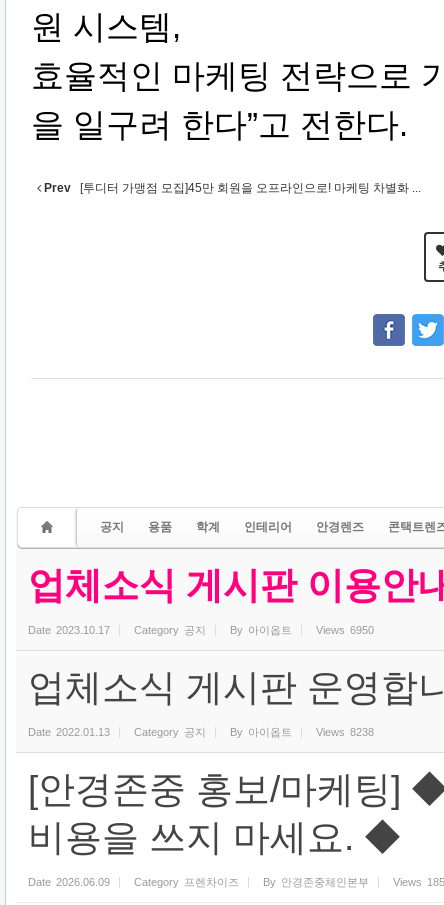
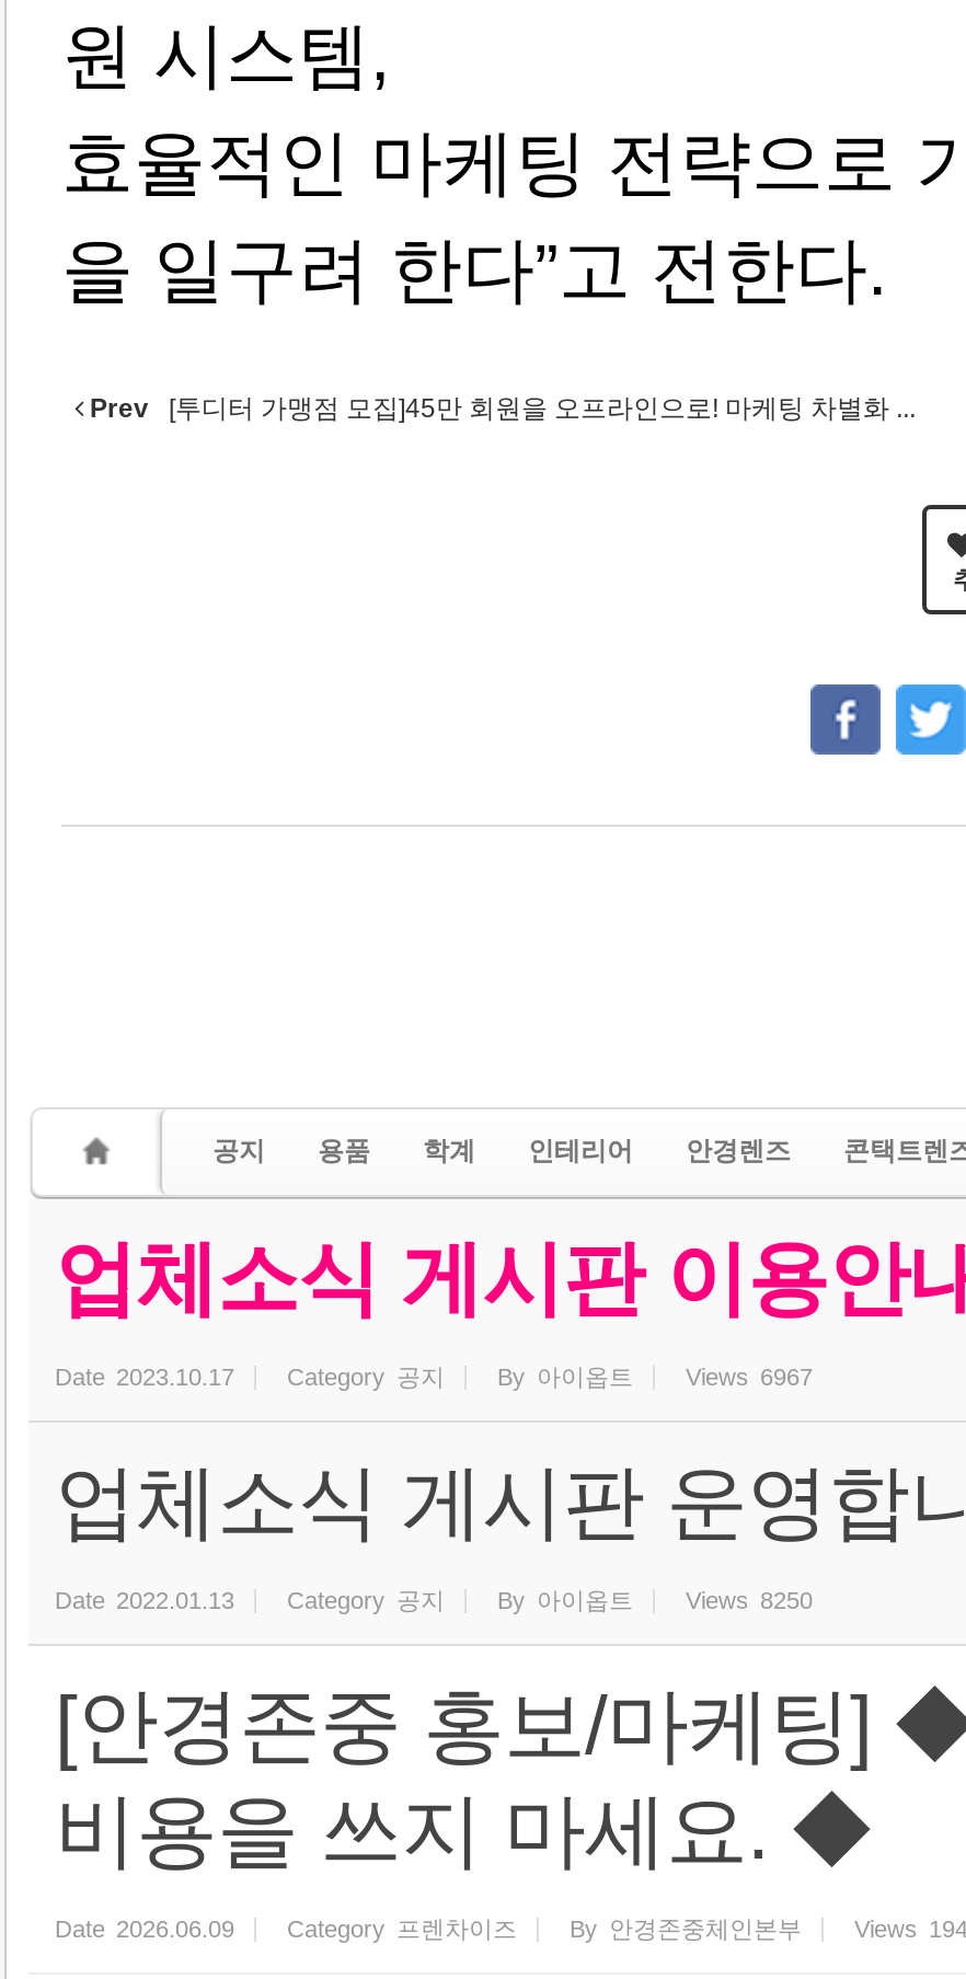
- Date 2023.10.17 Category 공지 By 아이옵트 Views 6950
+ Date 2023.10.17 Category 공지 By 아이옵트 Views 6967

- Date 2022.01.13 Category 공지 By 아이옵트 Views 8238
+ Date 2022.01.13 Category 공지 By 아이옵트 Views 8250

- Date 2026.06.09 Category 프렌차이즈 By 안경존중체인본부 Views 185
+ Date 2026.06.09 Category 프렌차이즈 By 안경존중체인본부 Views 194
